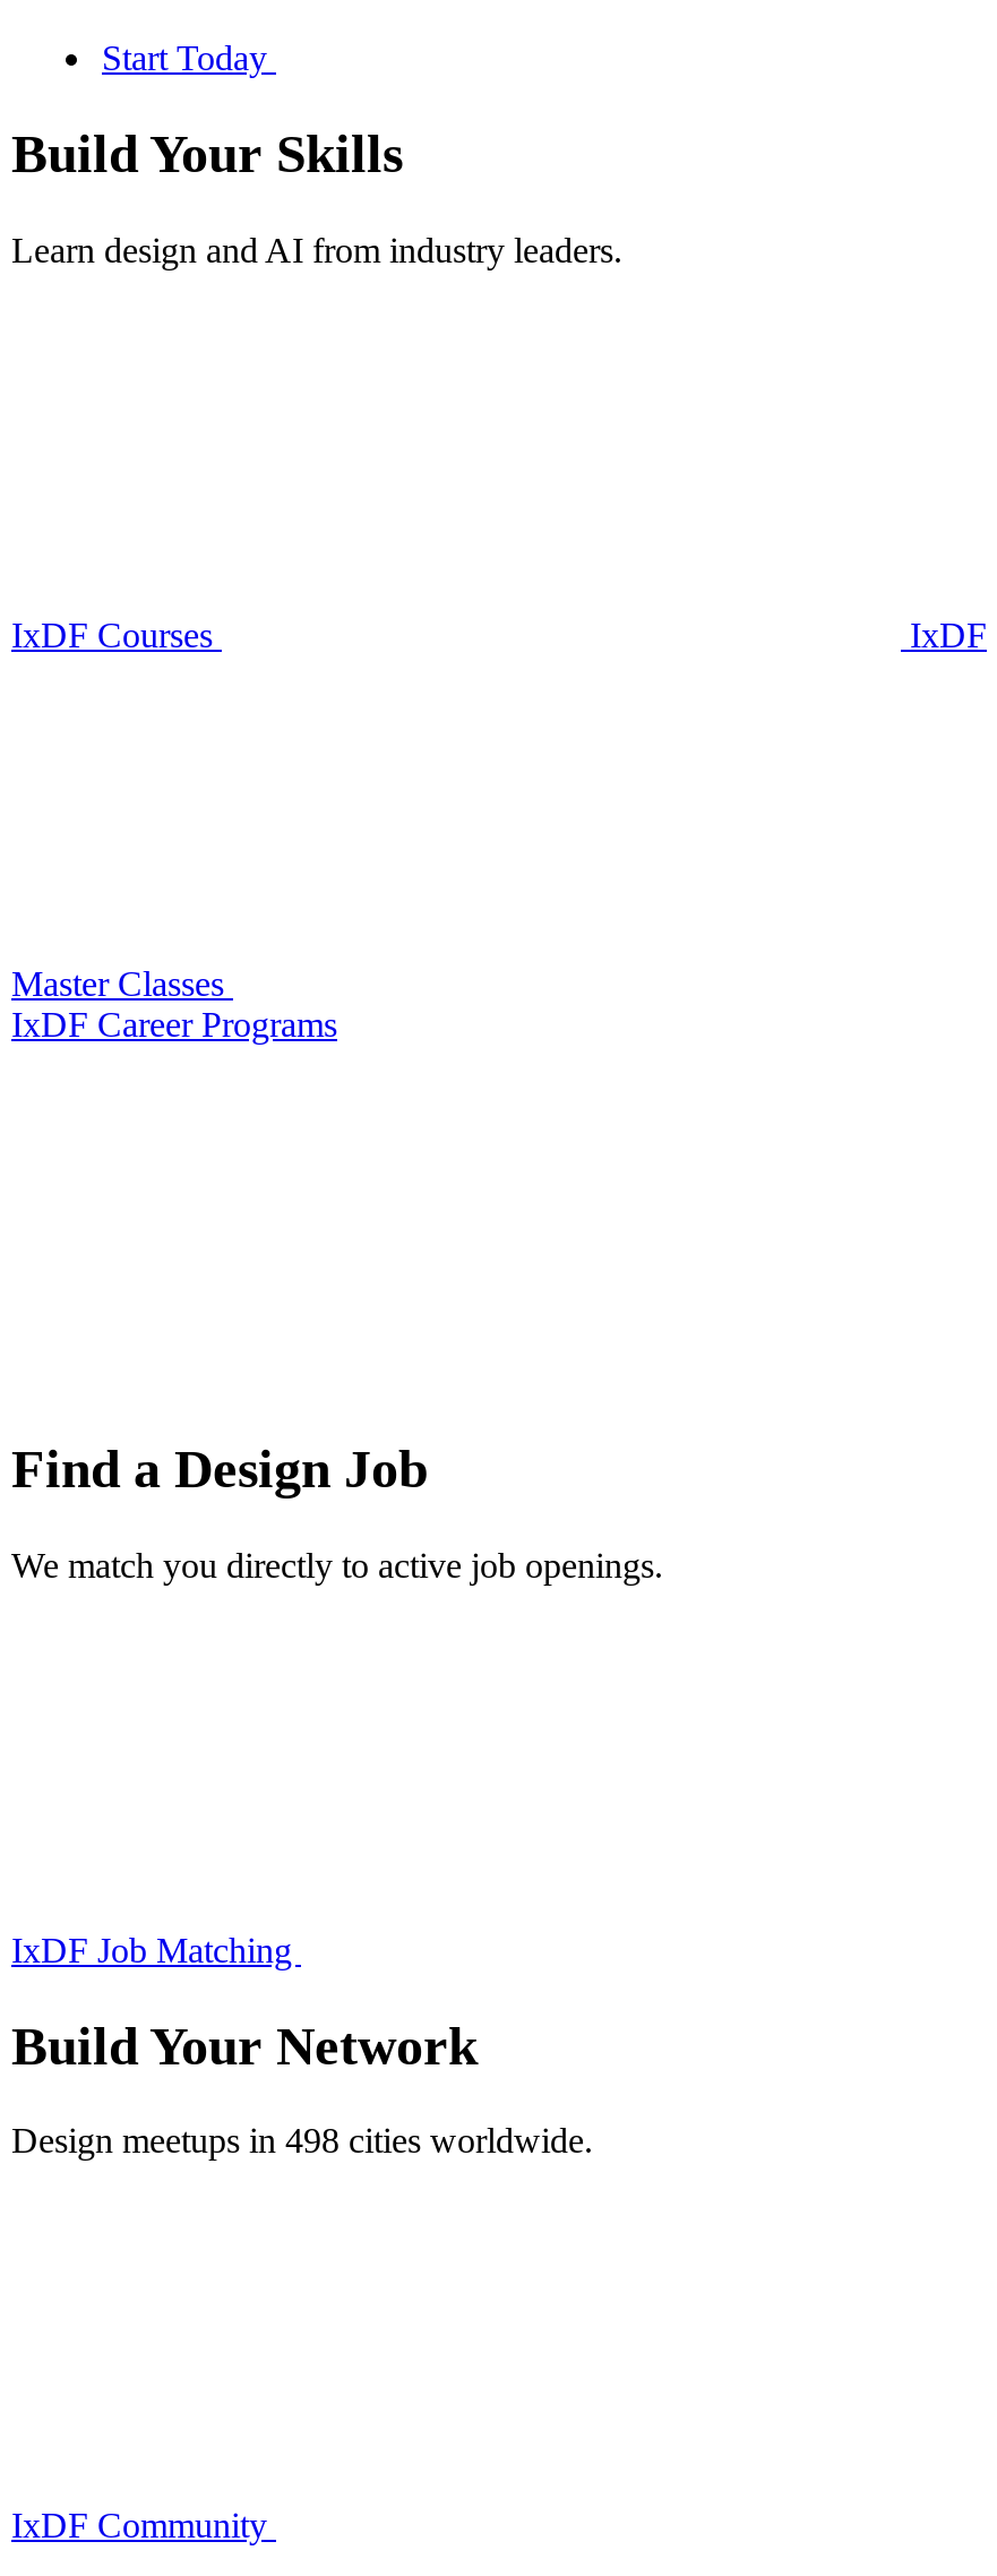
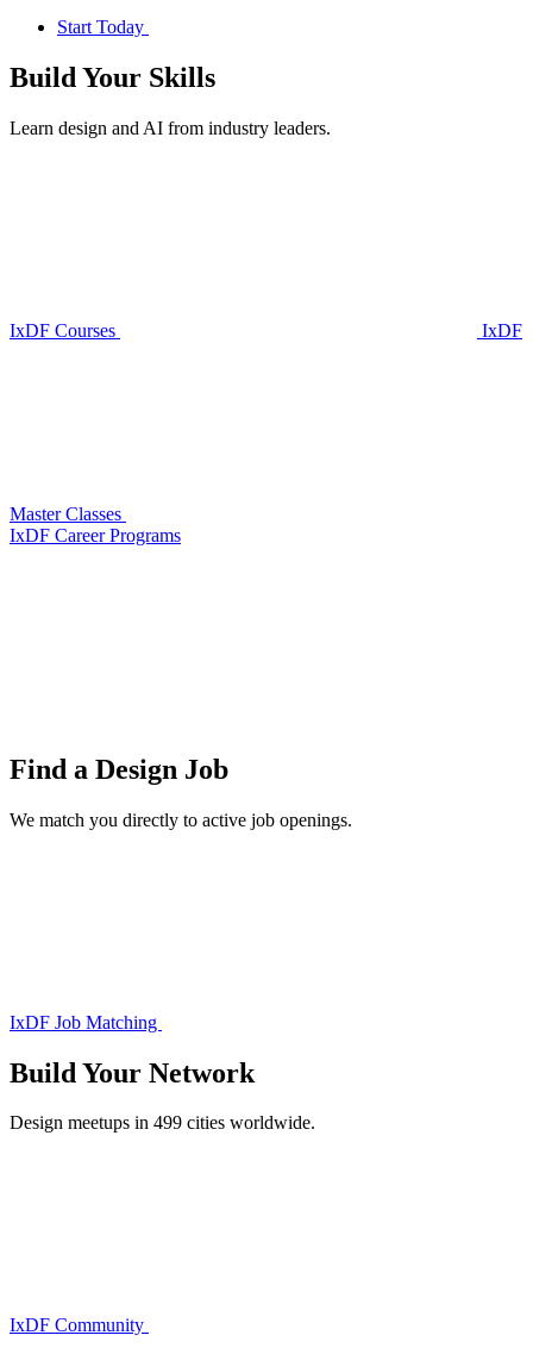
- Design meetups in 498 cities worldwide.
+ Design meetups in 499 cities worldwide.
